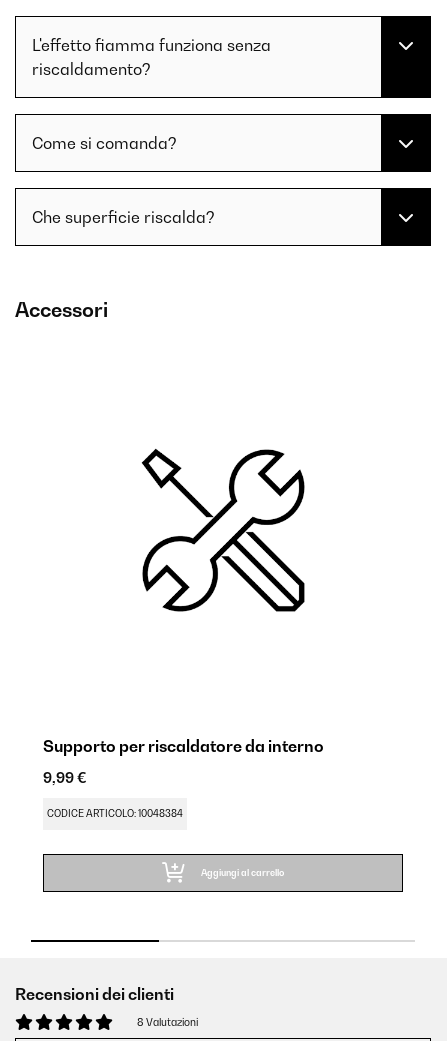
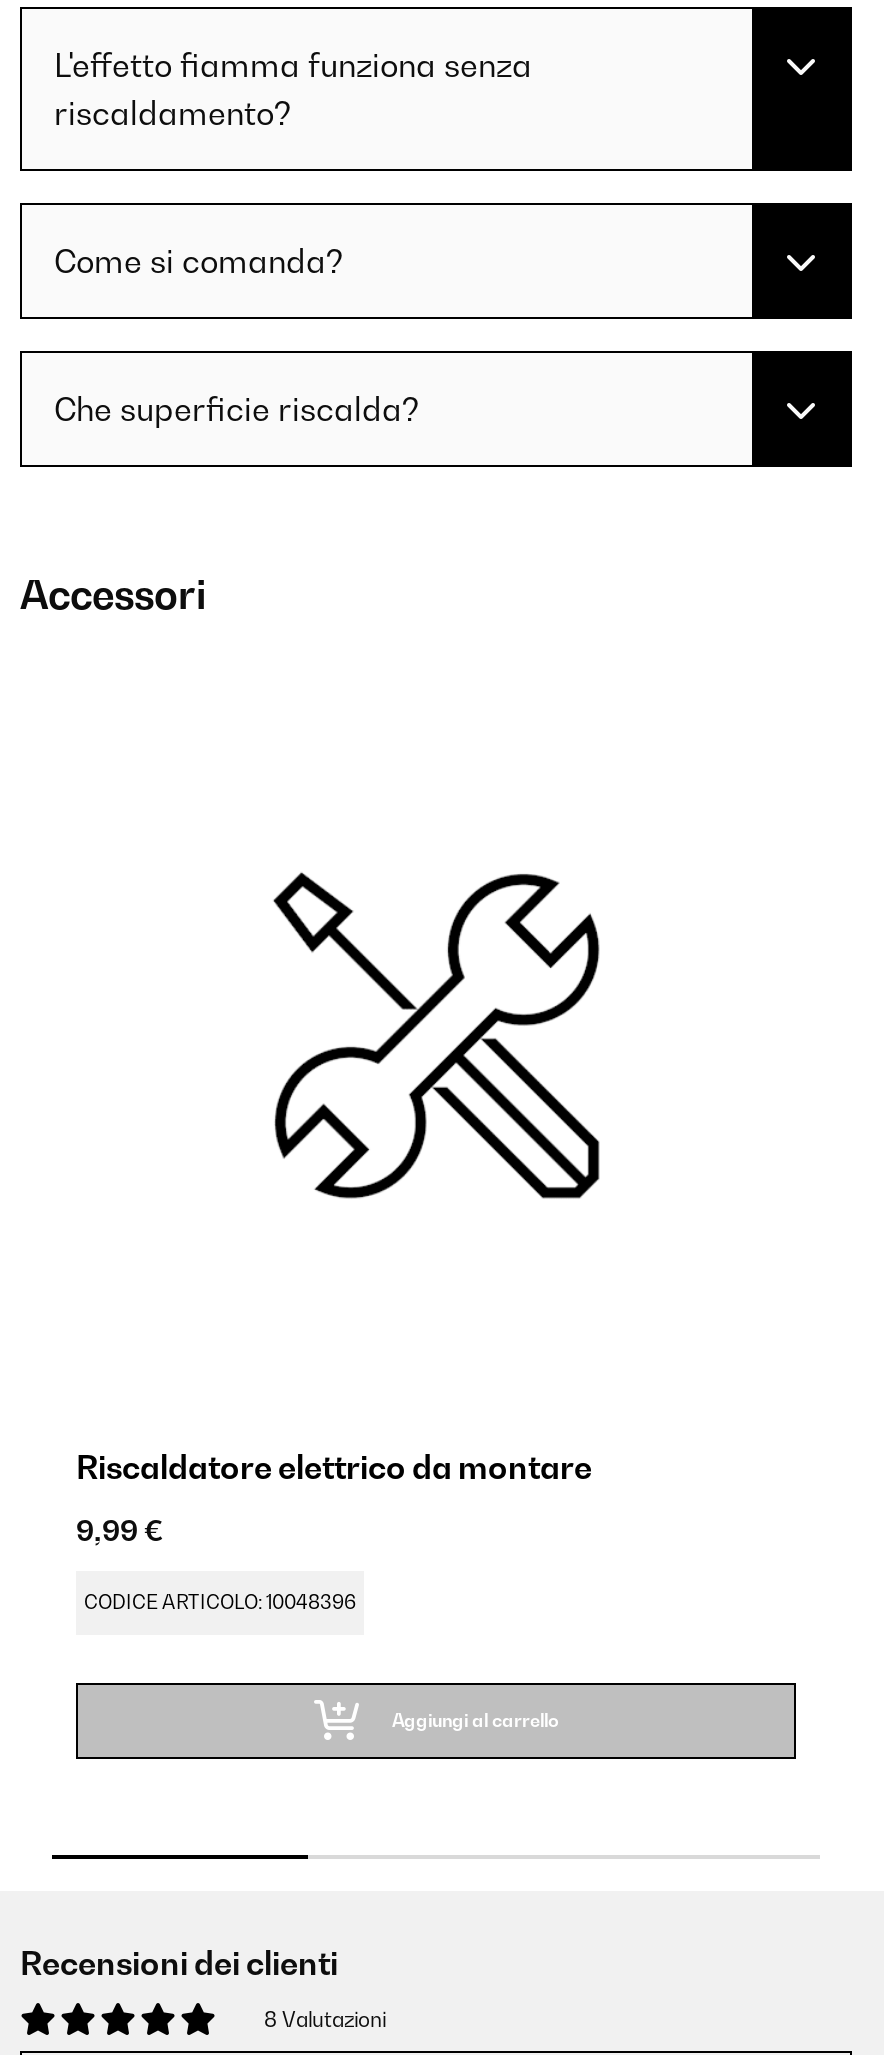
- Supporto per riscaldatore da interno
+ Riscaldatore elettrico da montare

- CODICE ARTICOLO: 10048384
+ CODICE ARTICOLO: 10048396
